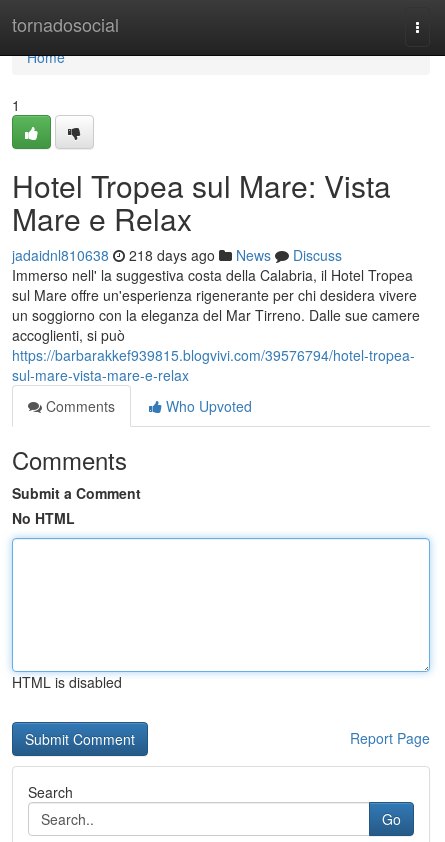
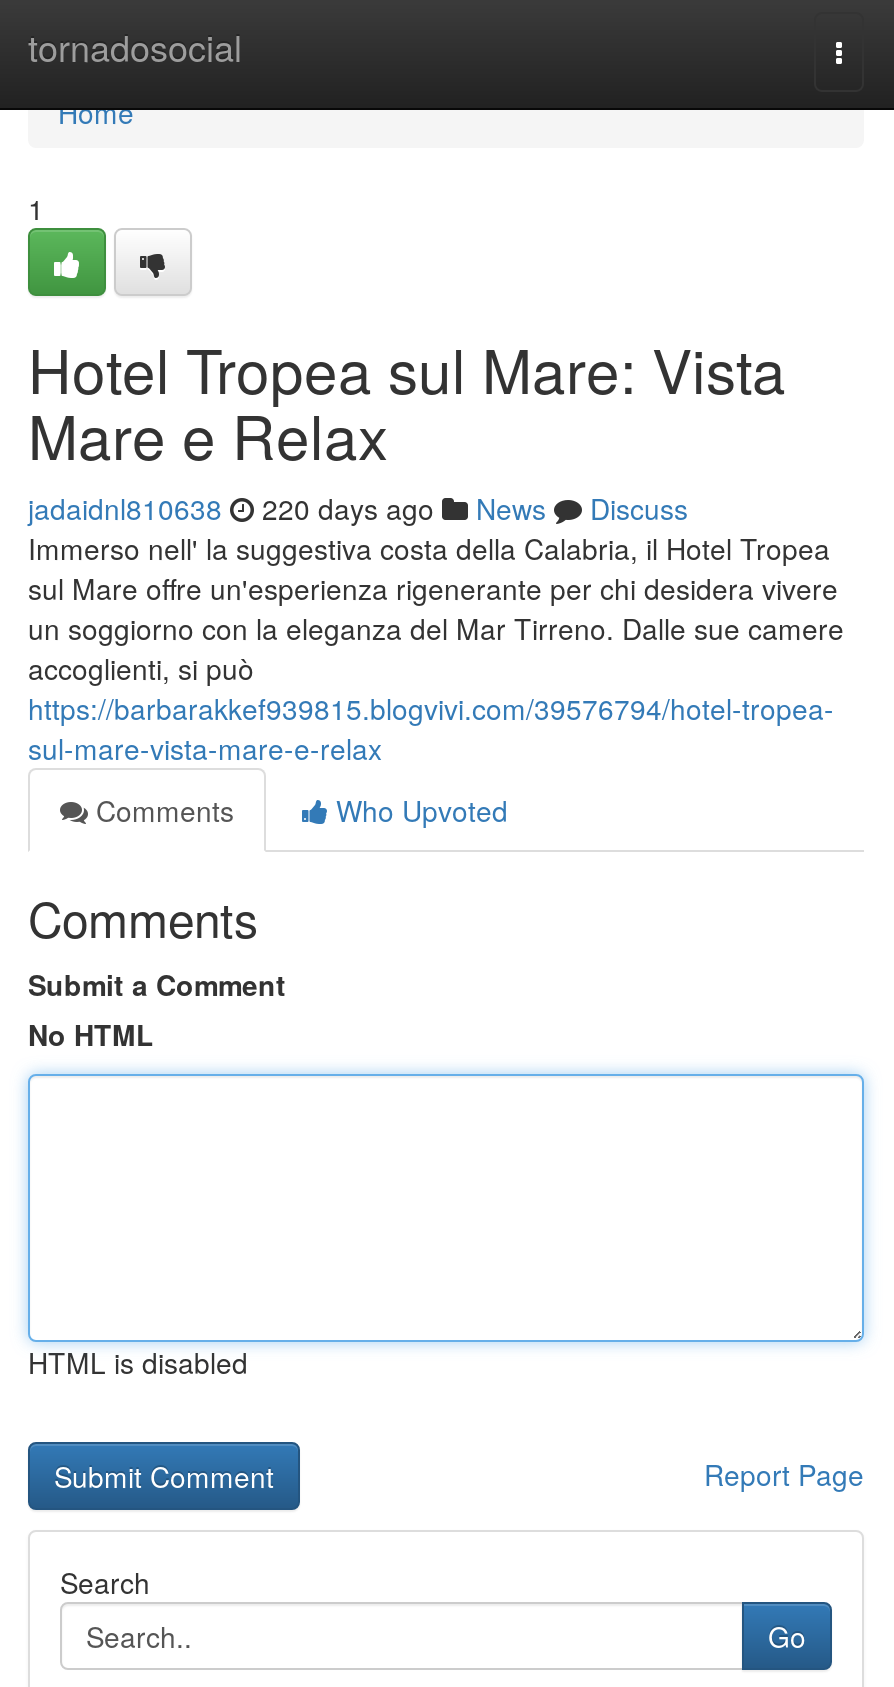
- jadaidnl810638 218 days ago News Discuss
+ jadaidnl810638 220 days ago News Discuss
